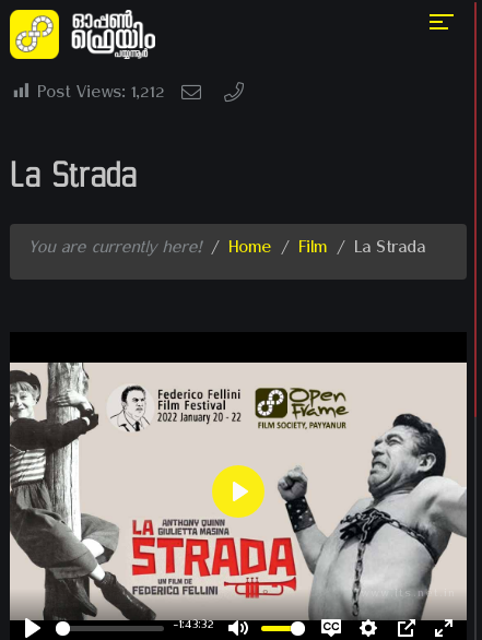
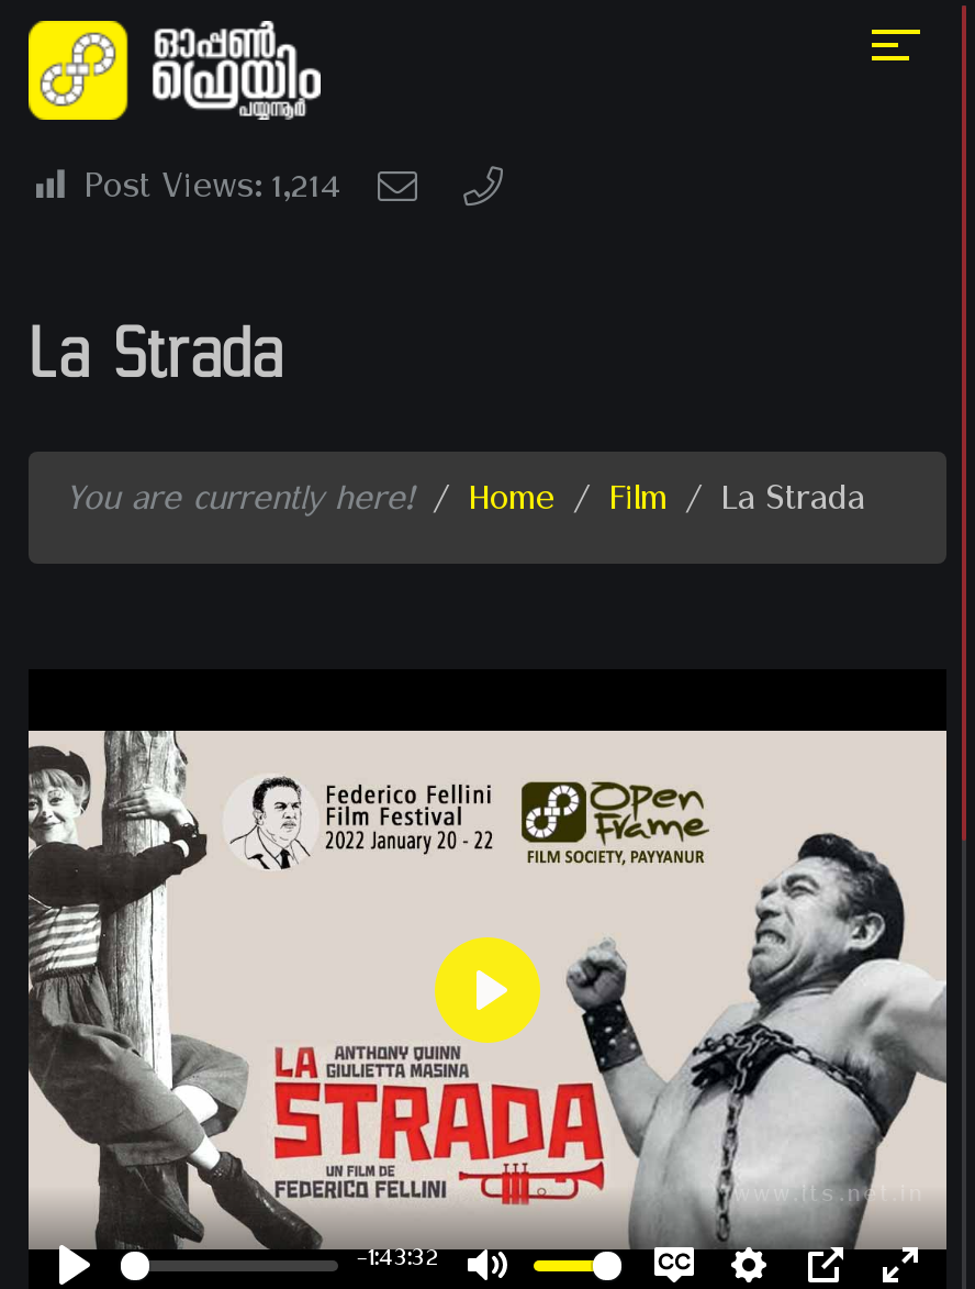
- Post Views: 1,212
+ Post Views: 1,214
